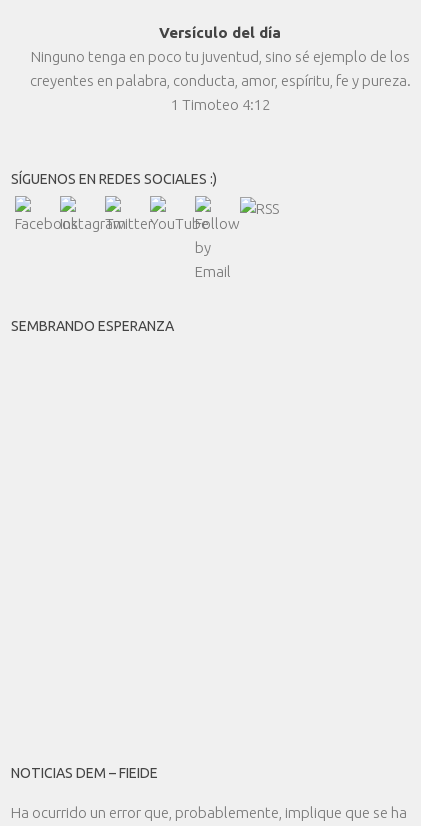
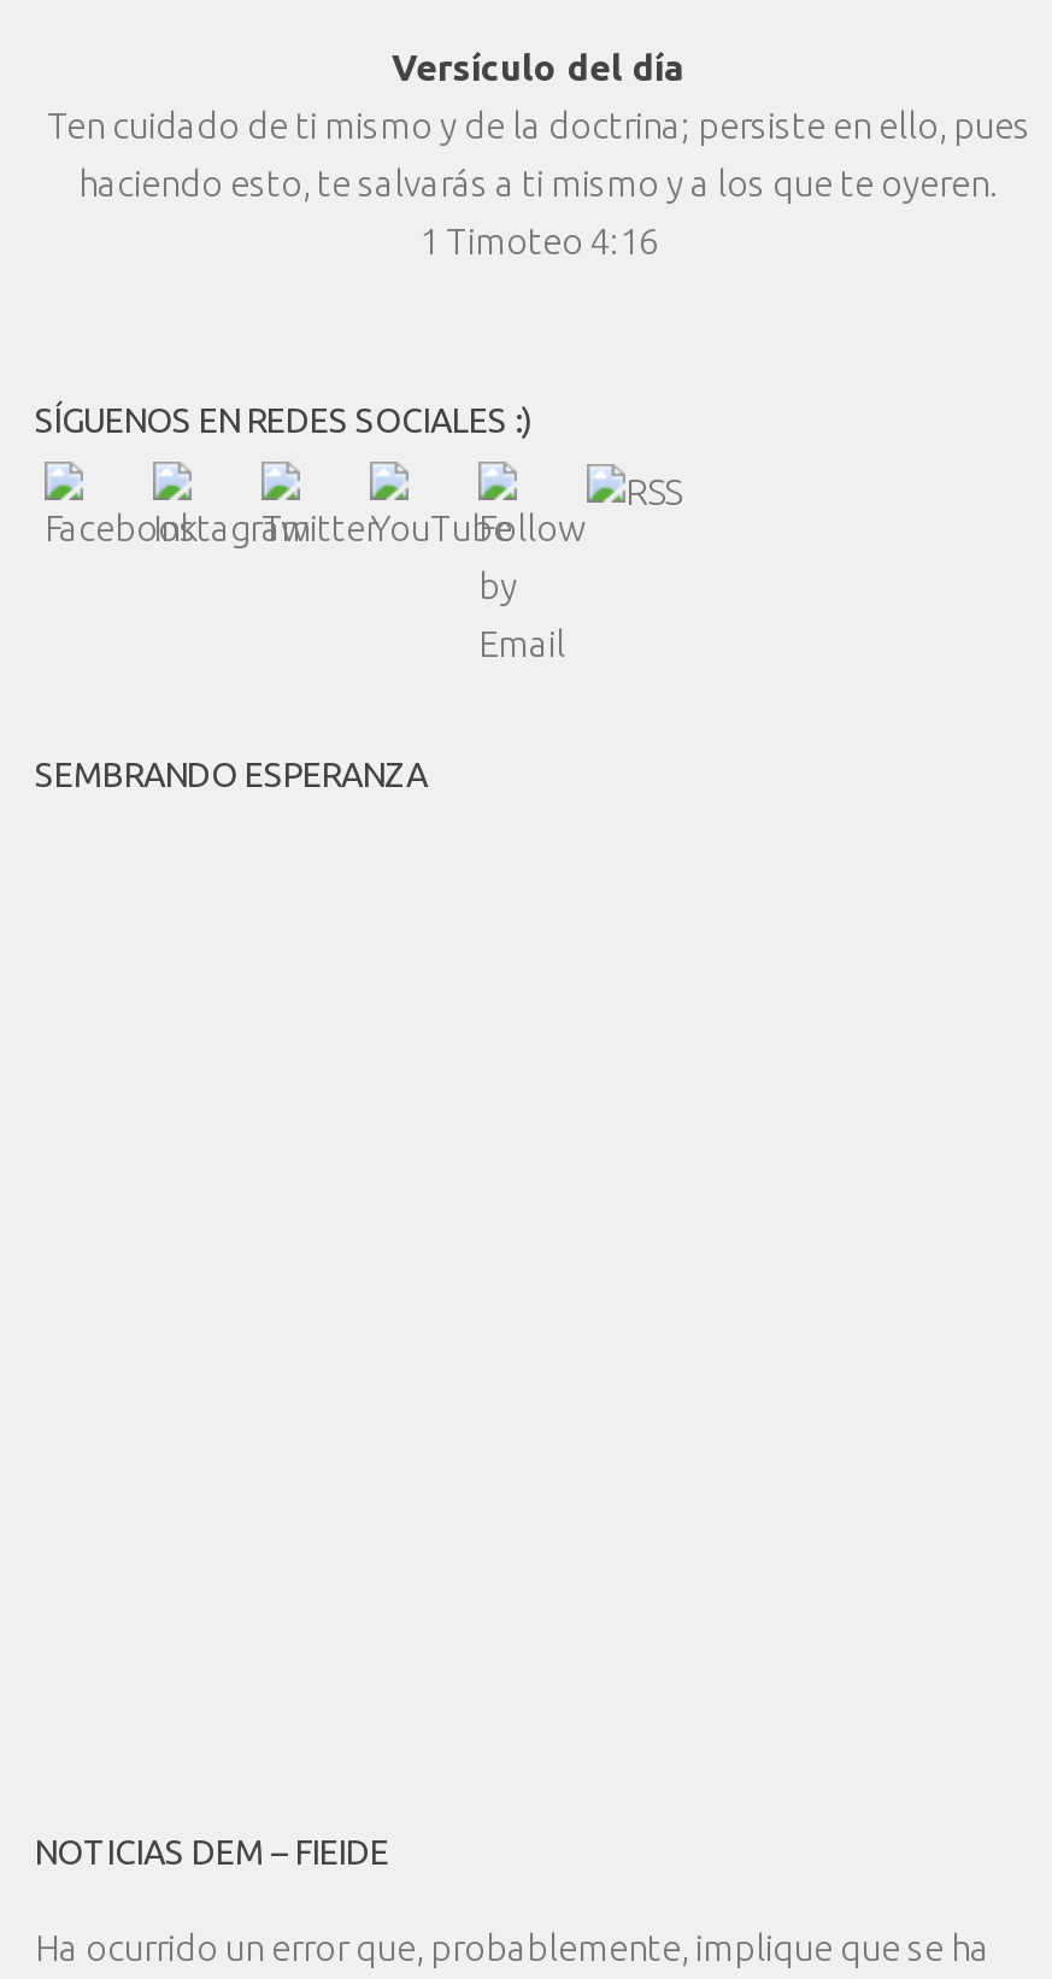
- Ninguno tenga en poco tu juventud, sino sé ejemplo de los
- creyentes en palabra, conducta, amor, espíritu, fe y pureza.
- 1 Timoteo 4:12
+ Ten cuidado de ti mismo y de la doctrina; persiste en ello, pues
+ haciendo esto, te salvarás a ti mismo y a los que te oyeren.
+ 1 Timoteo 4:16
